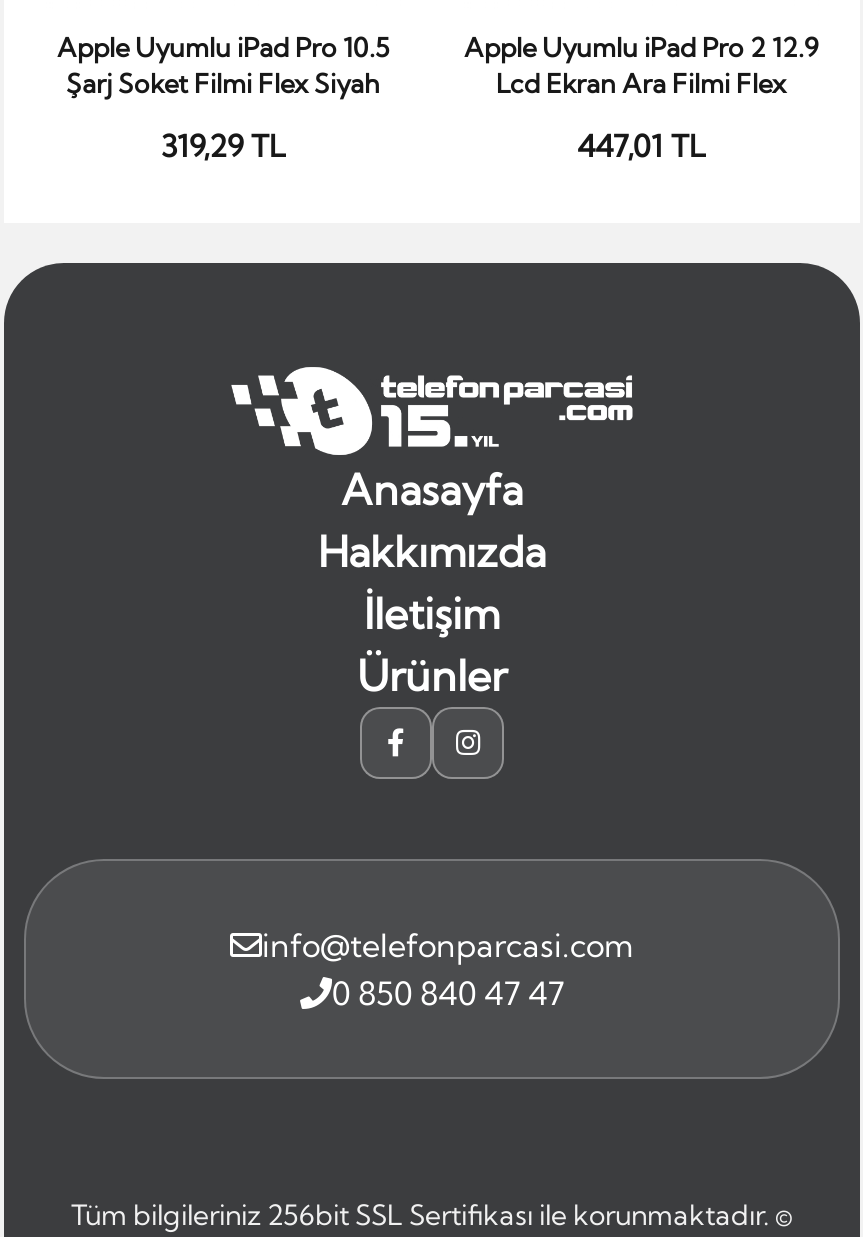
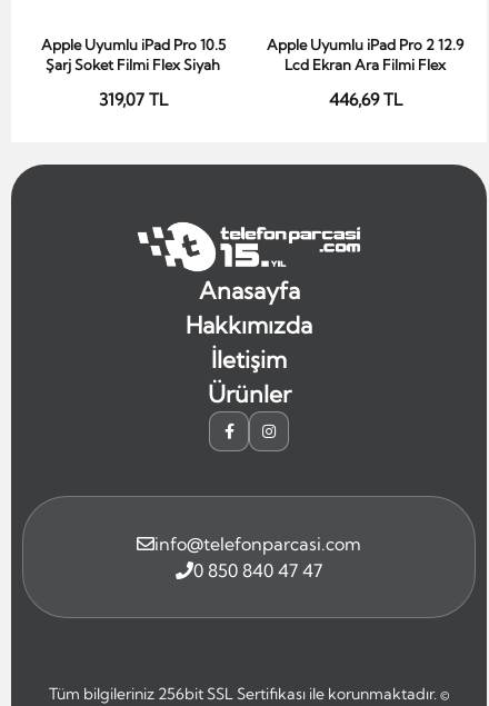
- 319,29 TL
+ 319,07 TL

- 447,01 TL
+ 446,69 TL
